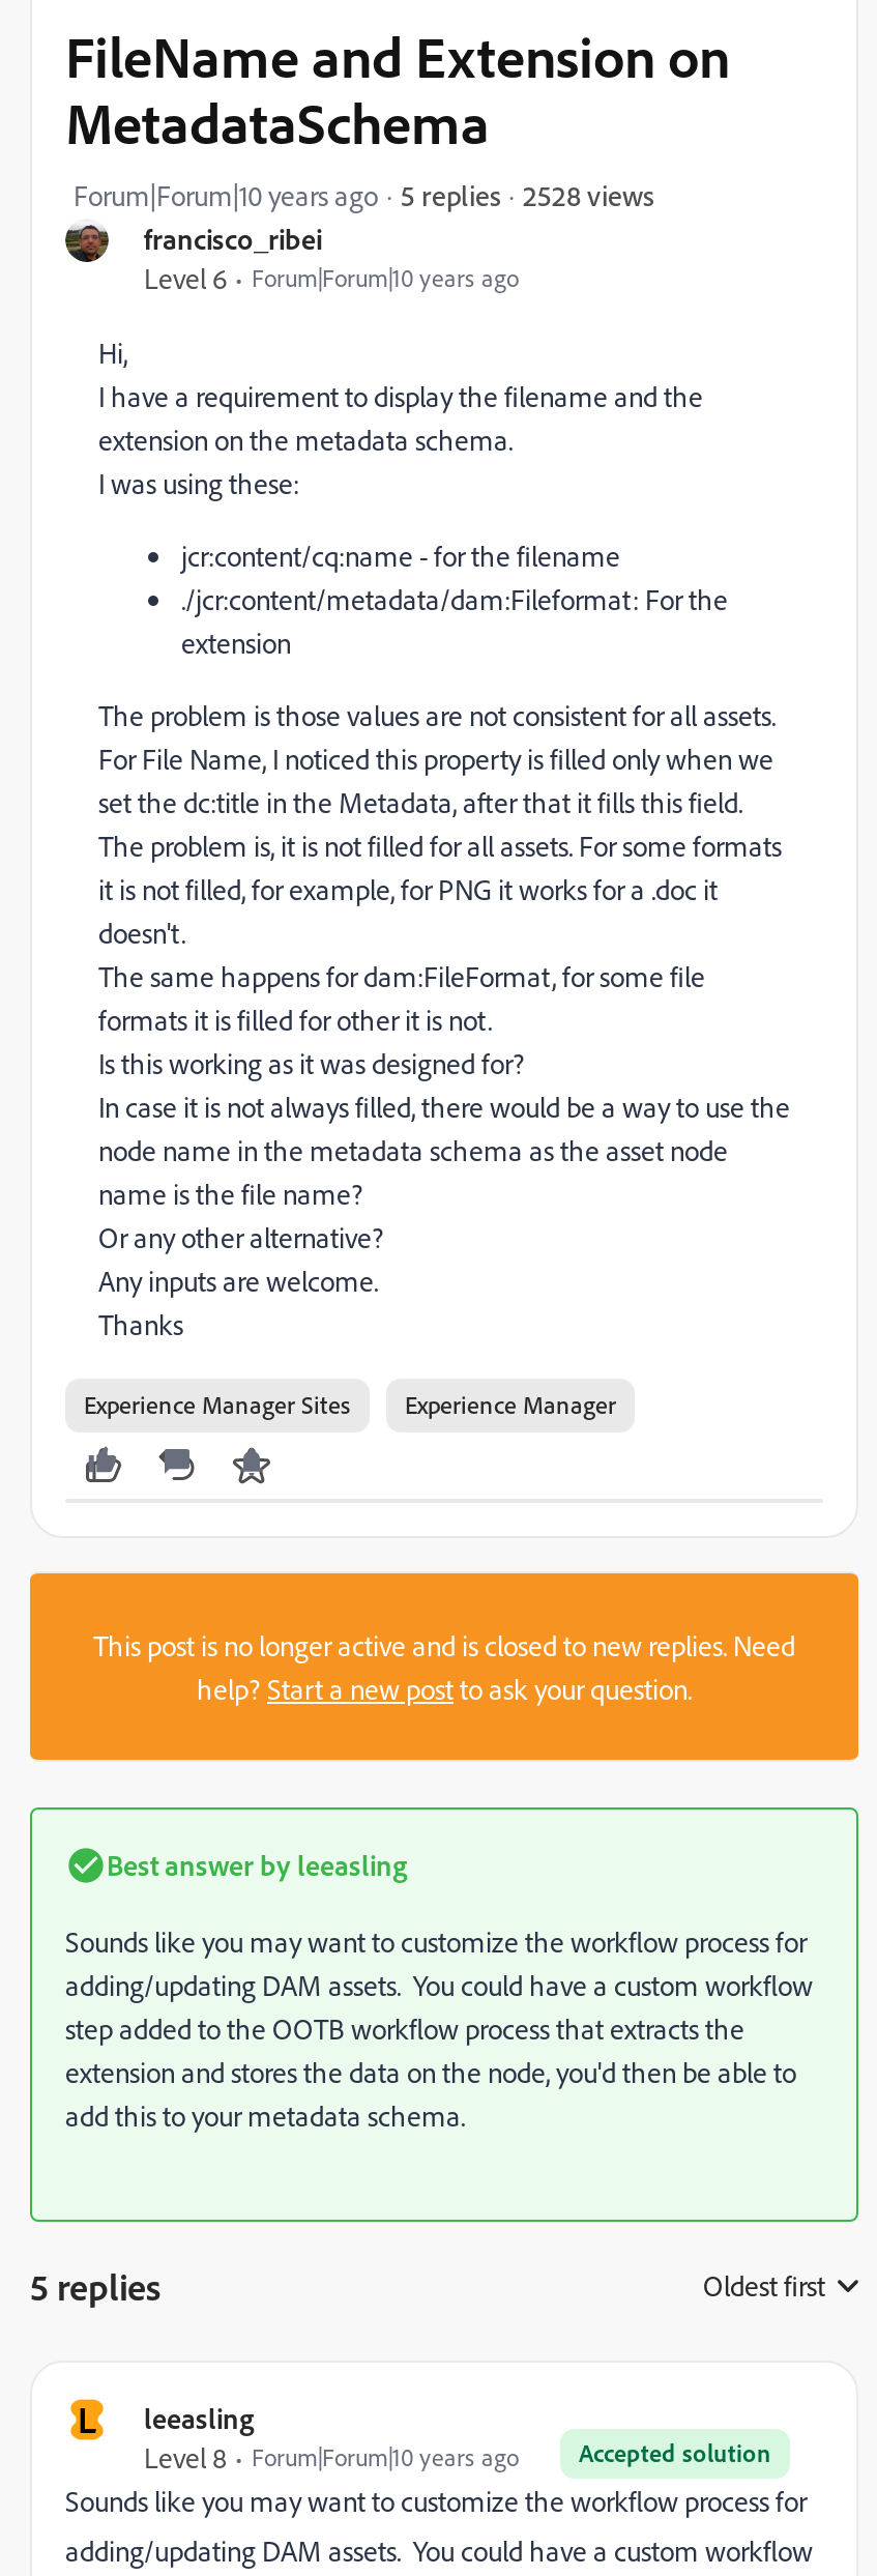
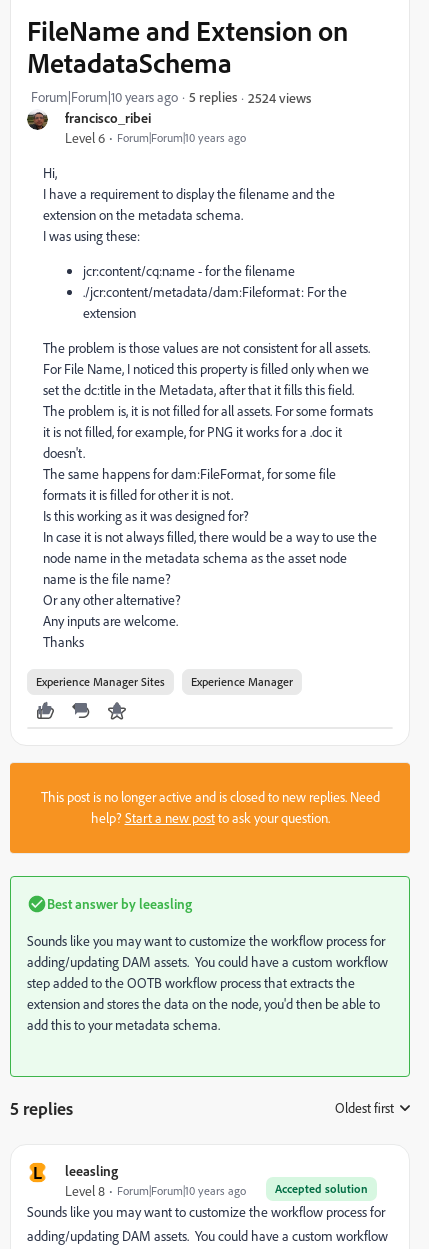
- 2528 views
+ 2524 views
